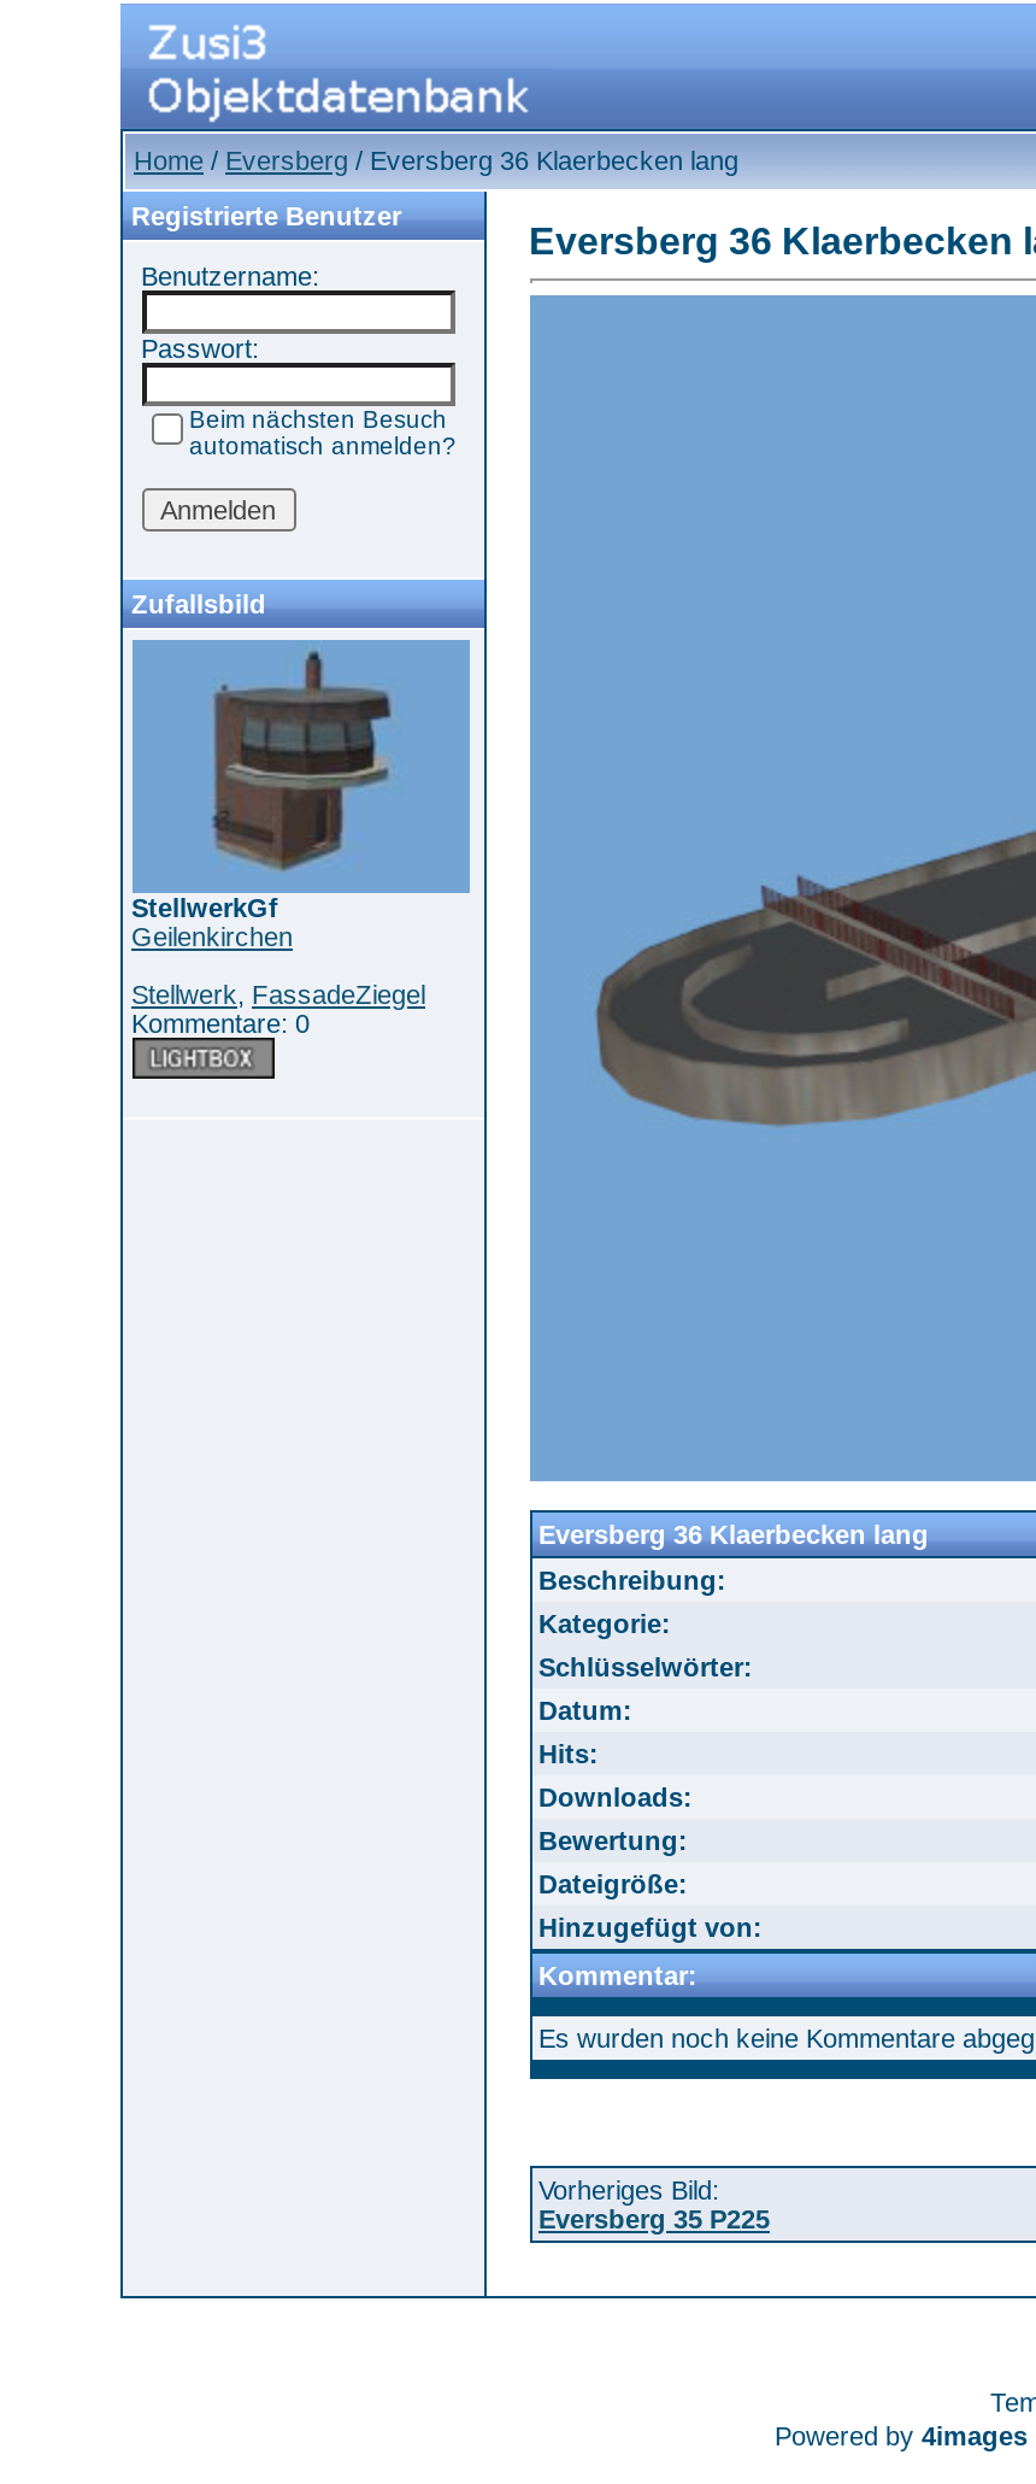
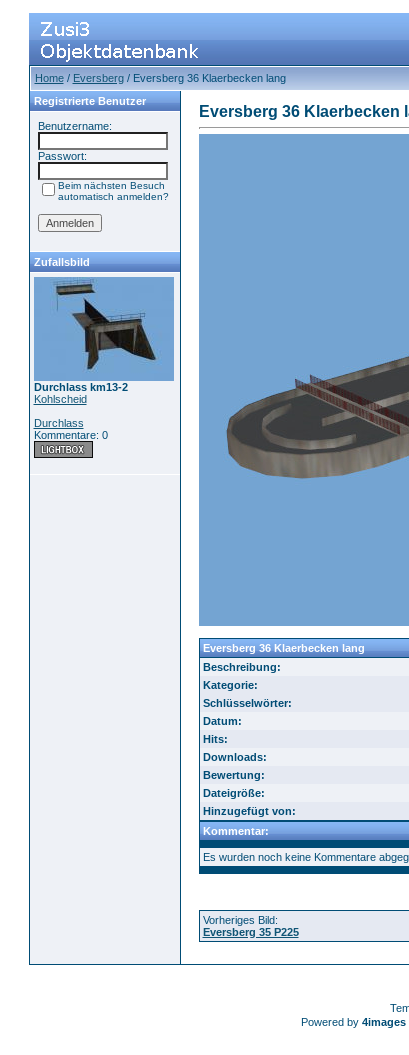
- [image]
- StellwerkGf
- Geilenkirchen
+ [image]
+ Durchlass km13-2
+ Kohlscheid

- Stellwerk, FassadeZiegel
+ Durchlass
